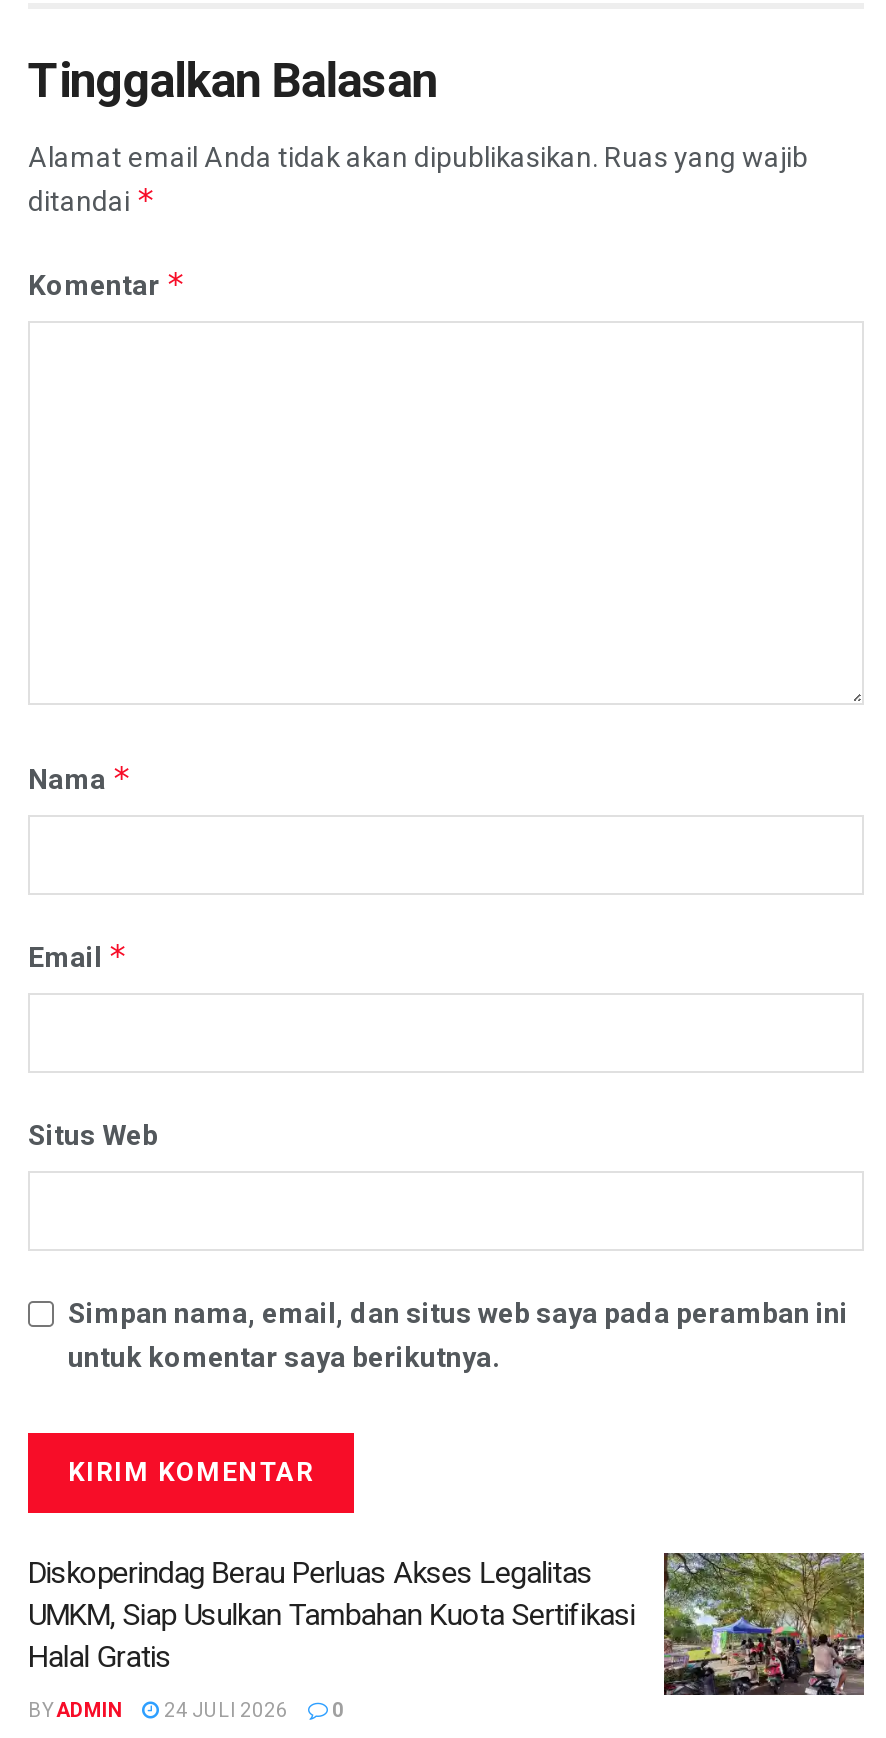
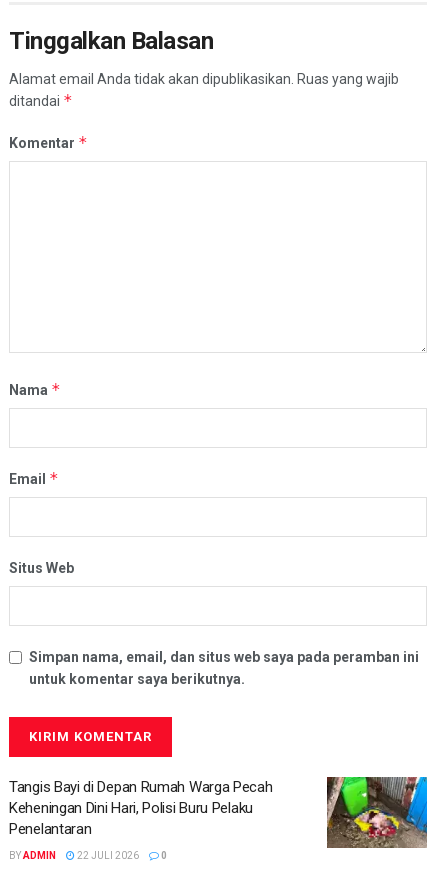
- Diskoperindag Berau Perluas Akses Legalitas
- UMKM, Siap Usulkan Tambahan Kuota Sertifikasi
- Halal Gratis
+ Tangis Bayi di Depan Rumah Warga Pecah
+ Keheningan Dini Hari, Polisi Buru Pelaku
+ Penelantaran

- [image]
+ [image]

- BY ADMIN 24 JULI 2026 0
+ BY ADMIN 22 JULI 2026 0
